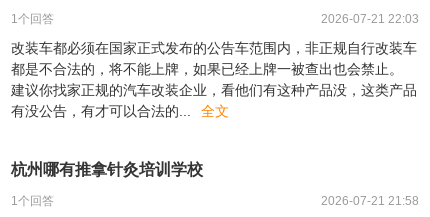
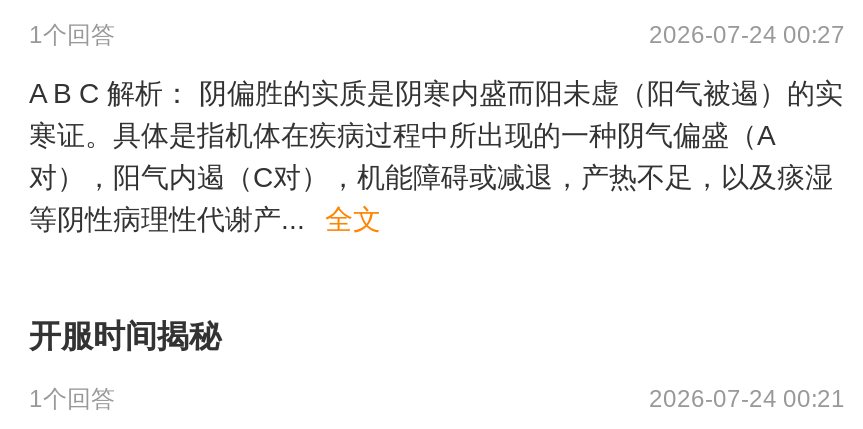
- 2026-07-21 22:03
+ 2026-07-24 00:27

- 改装车都必须在国家正式发布的公告车范围内，非正规自行改装车
- 都是不合法的，将不能上牌，如果已经上牌一被查出也会禁止。
- 建议你找家正规的汽车改装企业，看他们有这种产品没，这类产品
- 有没公告，有才可以合法的...
+ A B C 解析： 阴偏胜的实质是阴寒内盛而阳未虚（阳气被遏）的实
+ 寒证。具体是指机体在疾病过程中所出现的一种阴气偏盛（A
+ 对），阳气内遏（C对），机能障碍或减退，产热不足，以及痰湿
+ 等阴性病理性代谢产...

- 杭州哪有推拿针灸培训学校
+ 开服时间揭秘

- 2026-07-21 21:58
+ 2026-07-24 00:21
